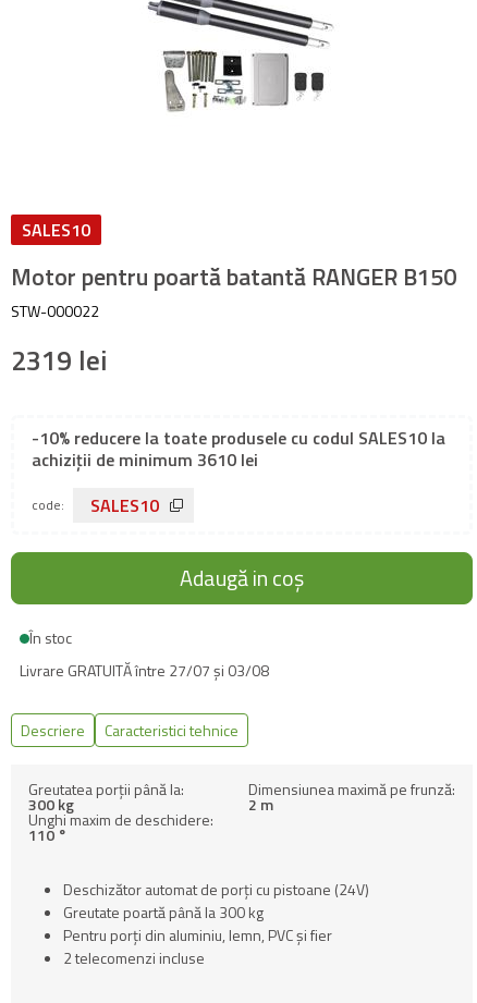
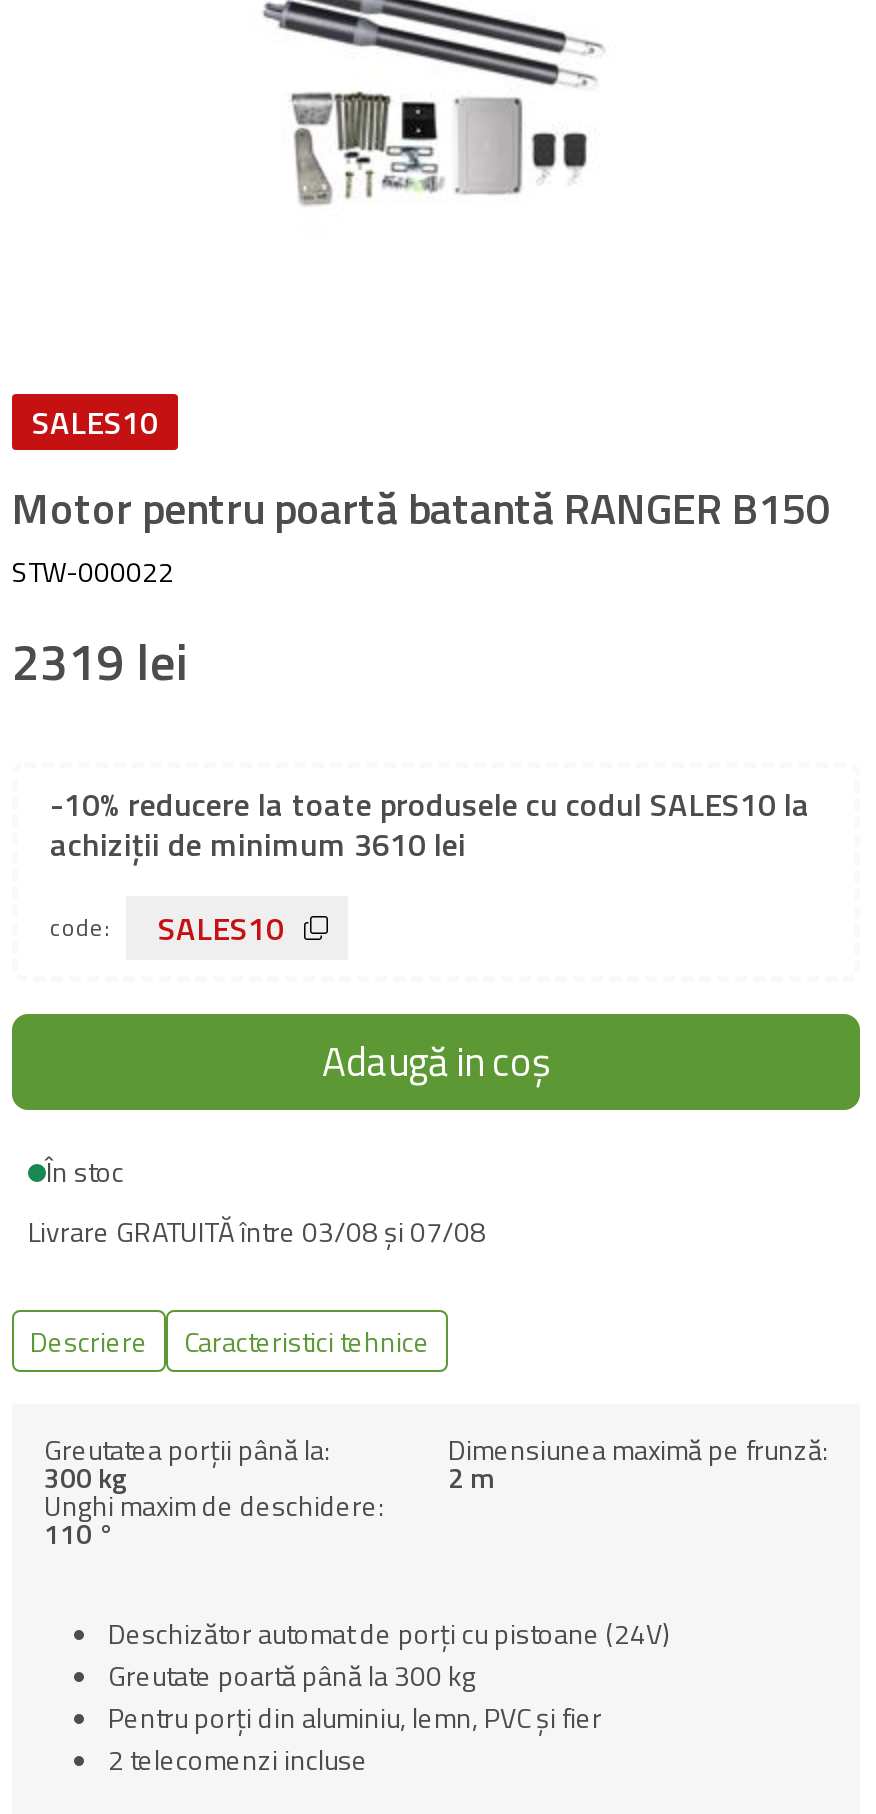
- Livrare GRATUITĂ între 27/07 și 03/08
+ Livrare GRATUITĂ între 03/08 și 07/08
